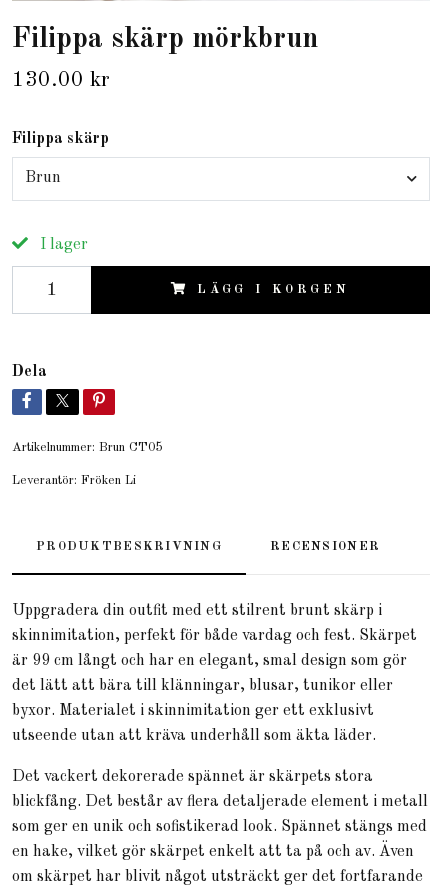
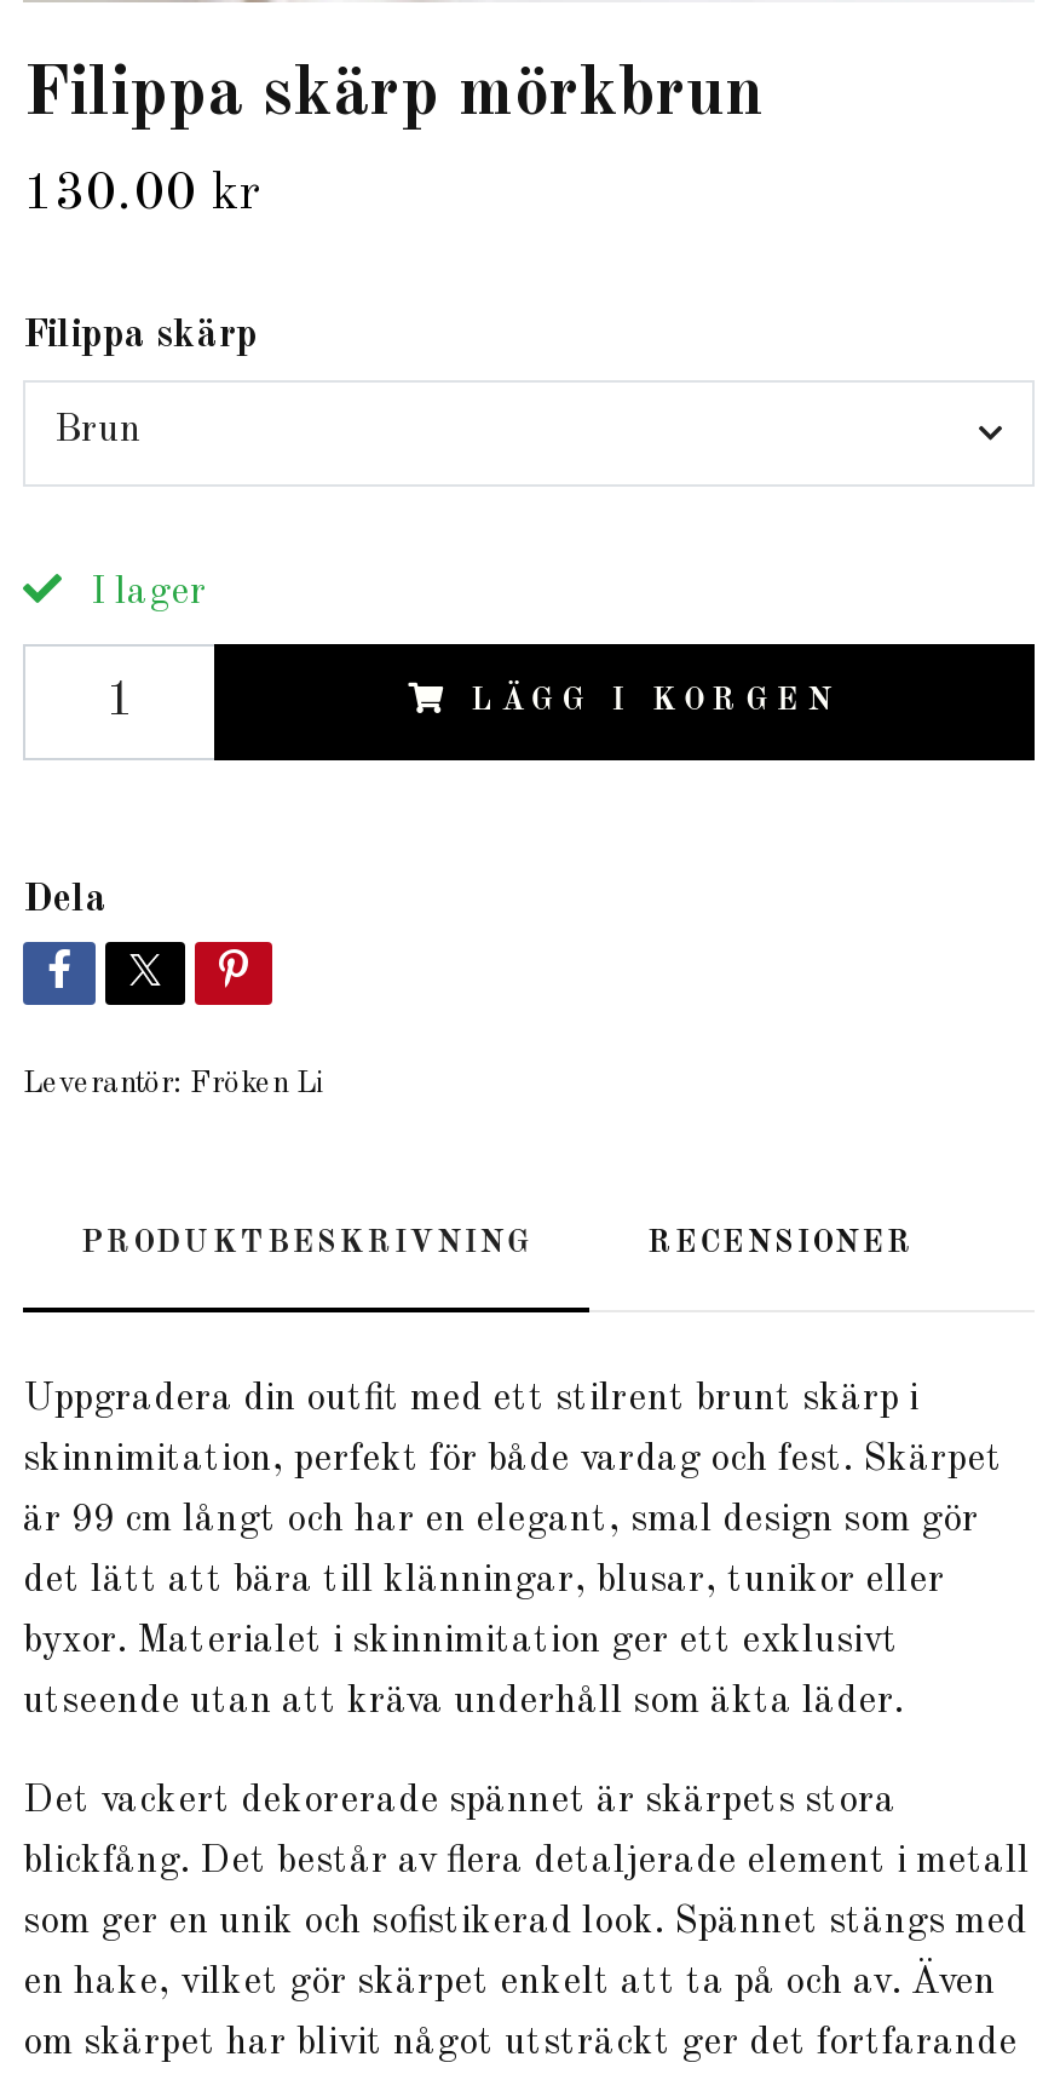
- Artikelnummer: Brun CT05
